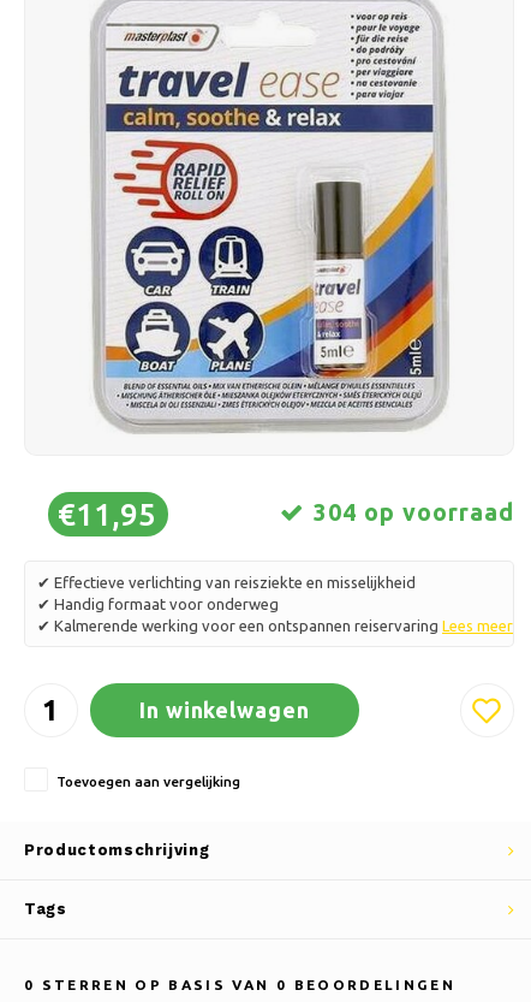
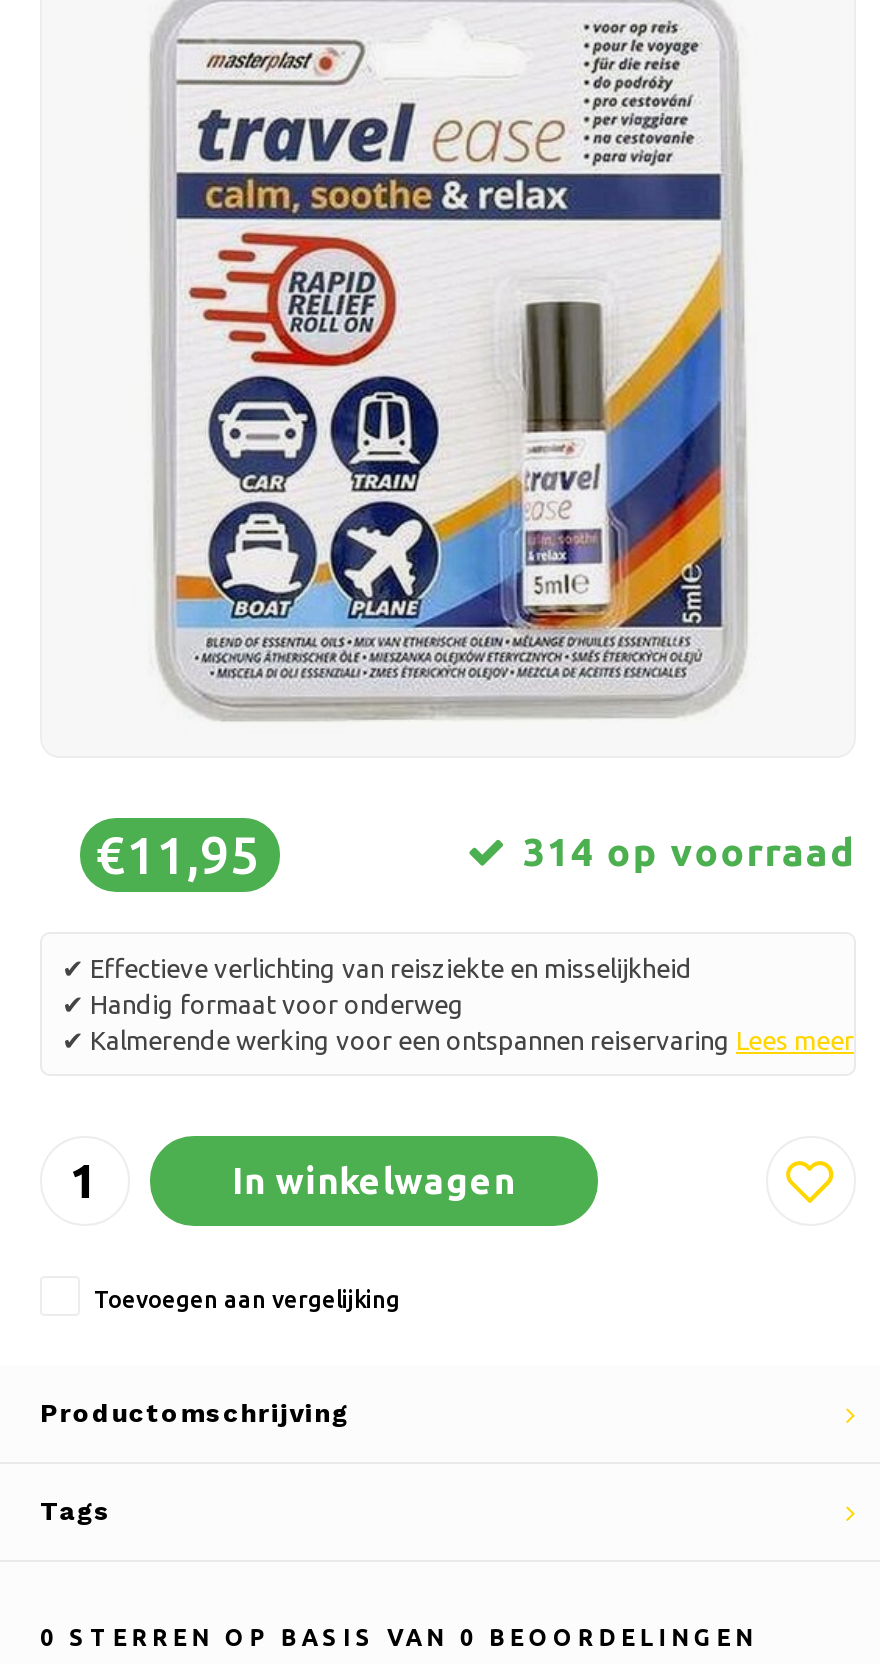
- 304 op voorraad
+ 314 op voorraad
